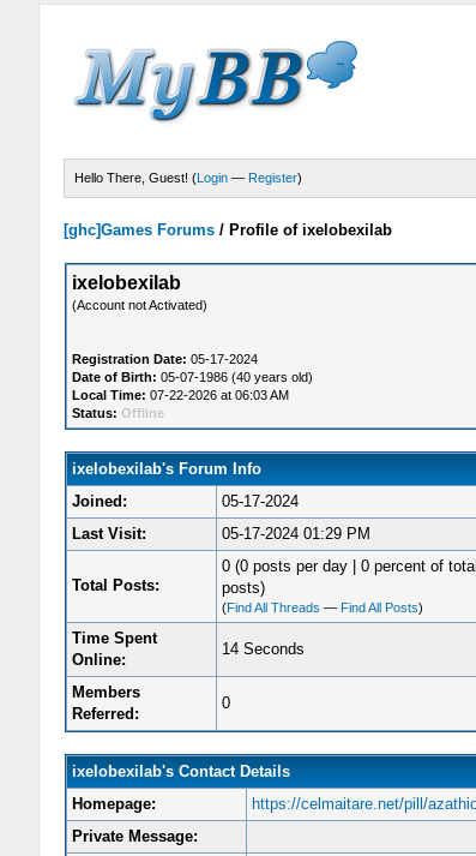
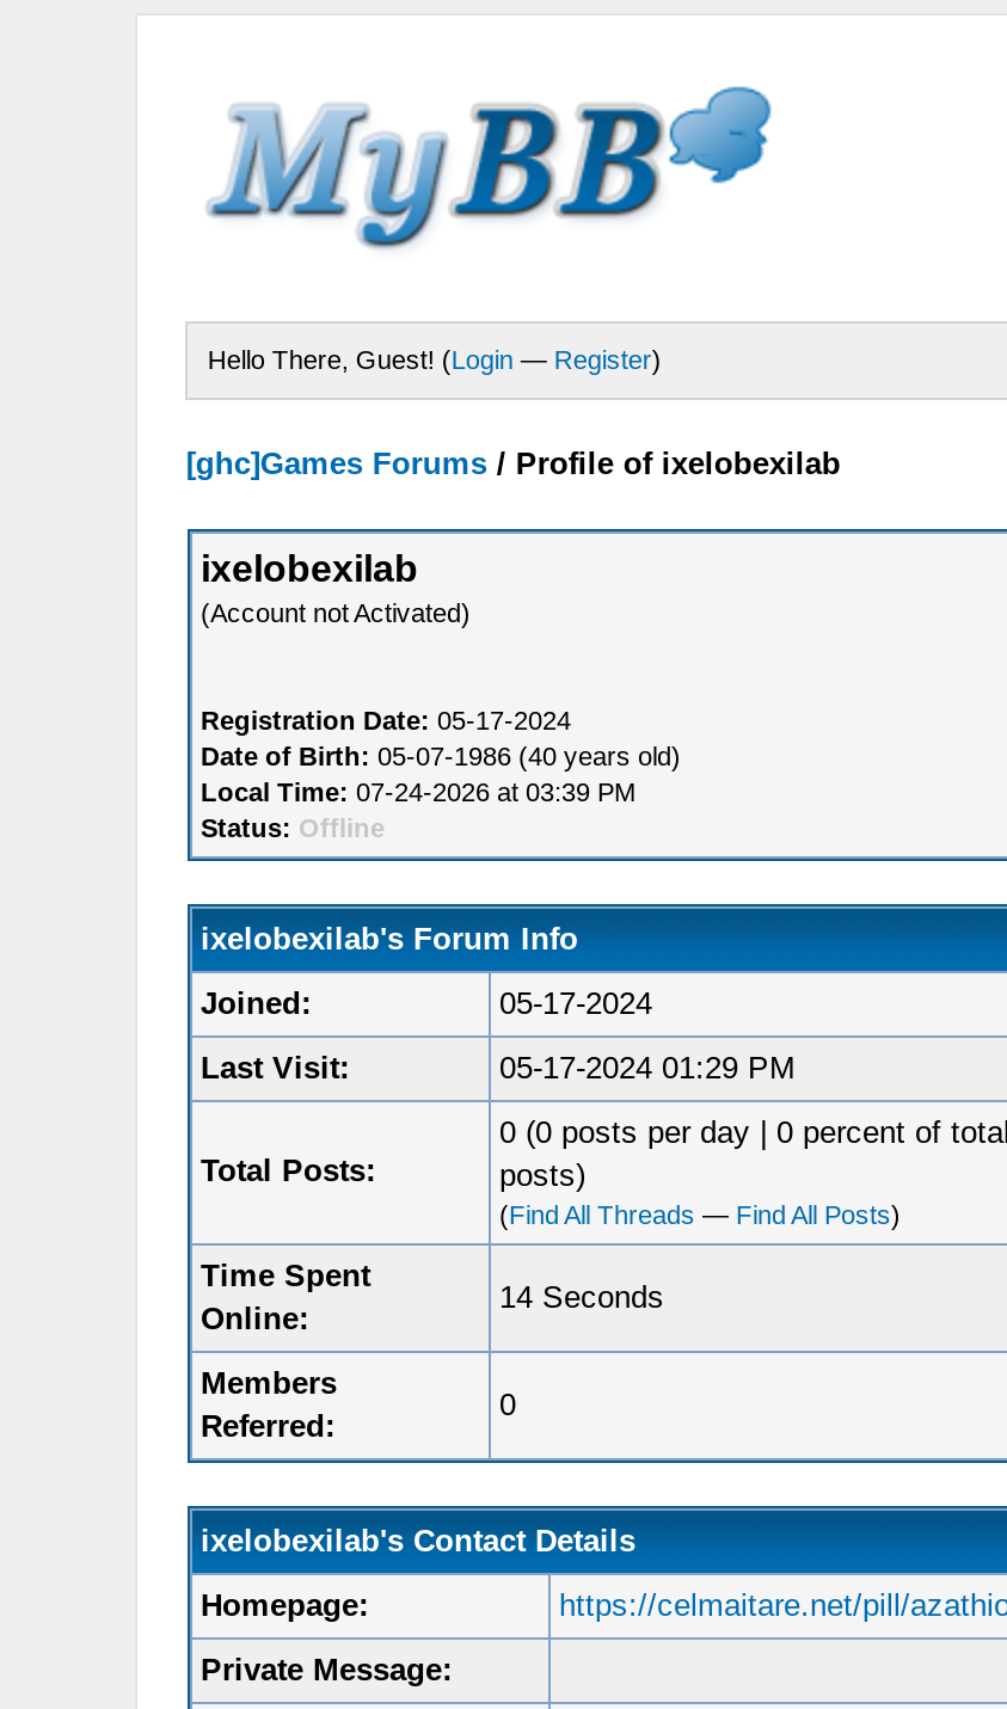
- Local Time: 07-22-2026 at 06:03 AM
+ Local Time: 07-24-2026 at 03:39 PM
